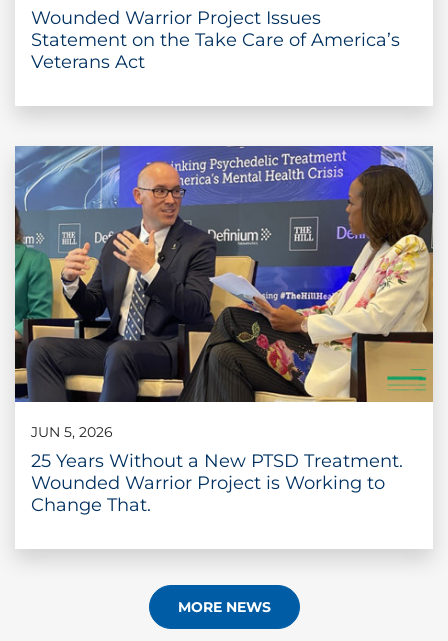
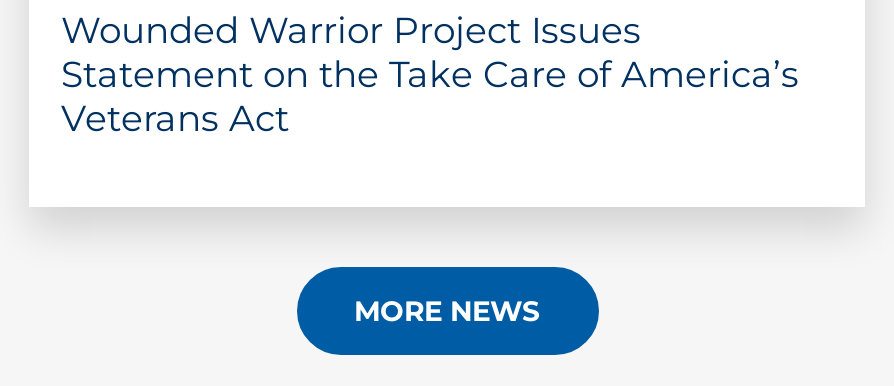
- [image]
- JUN 5, 2026
- 25 Years Without a New PTSD Treatment.
- Wounded Warrior Project is Working to
- Change That.
